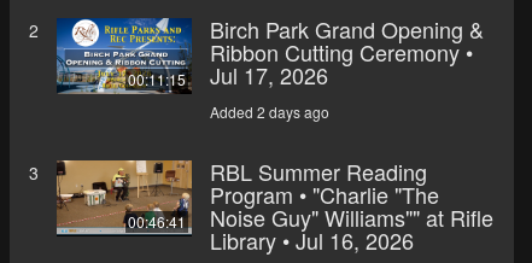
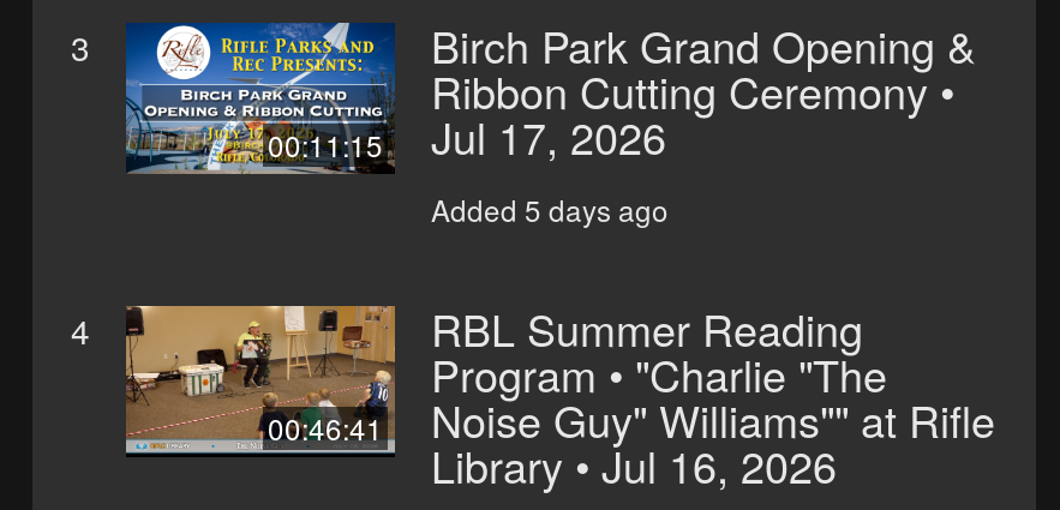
- 2
+ 3

- Added 2 days ago
+ Added 5 days ago

- 3
+ 4
